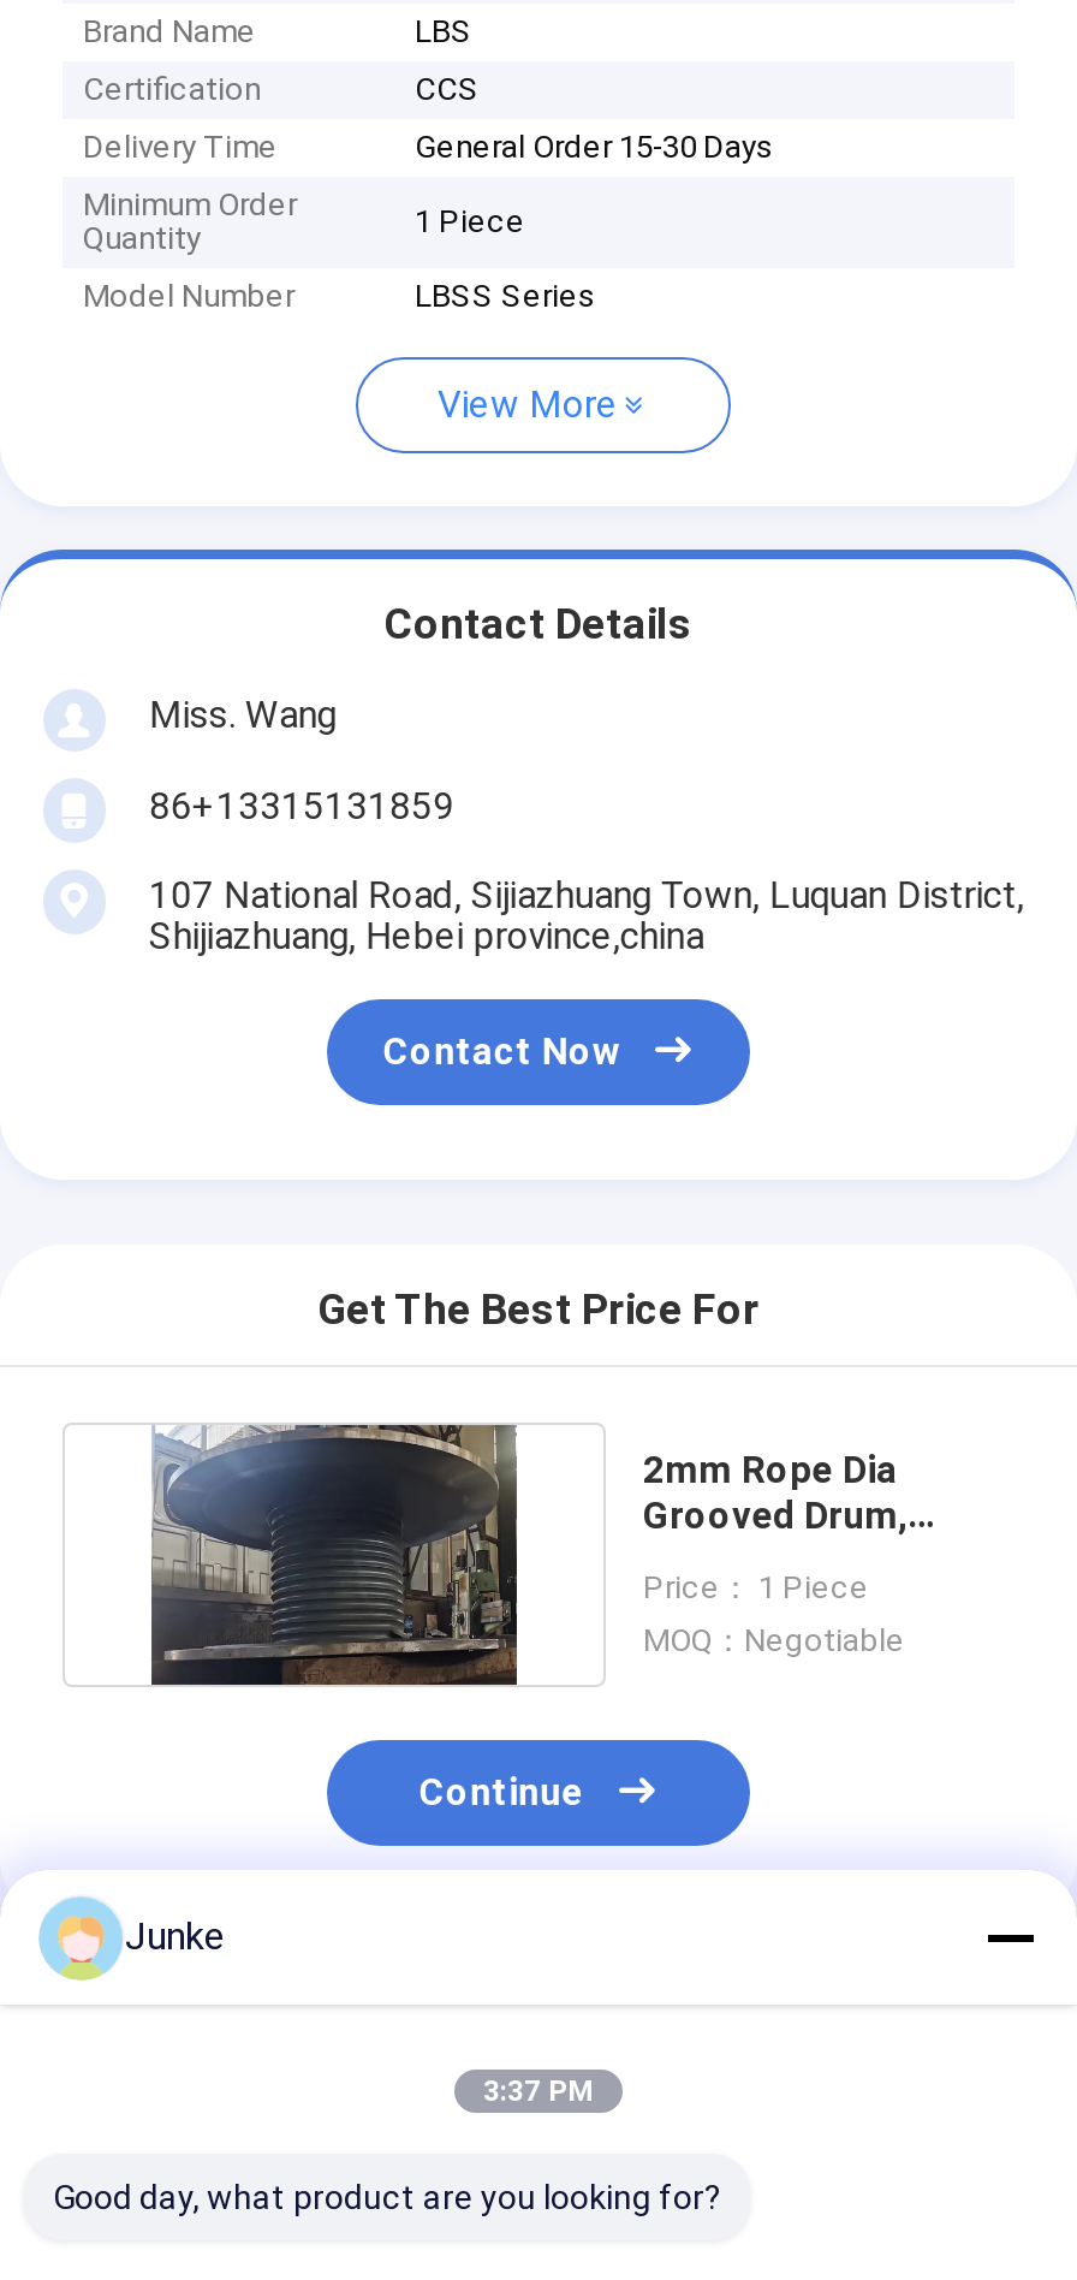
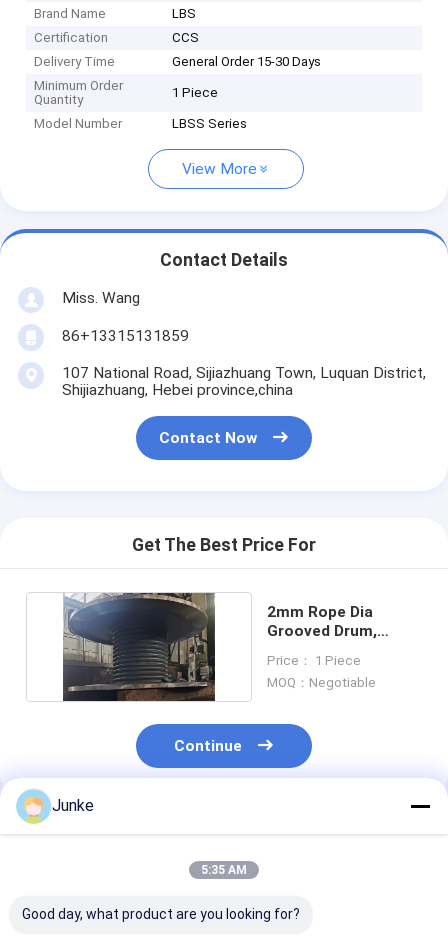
- 3:37 PM
+ 5:35 AM
